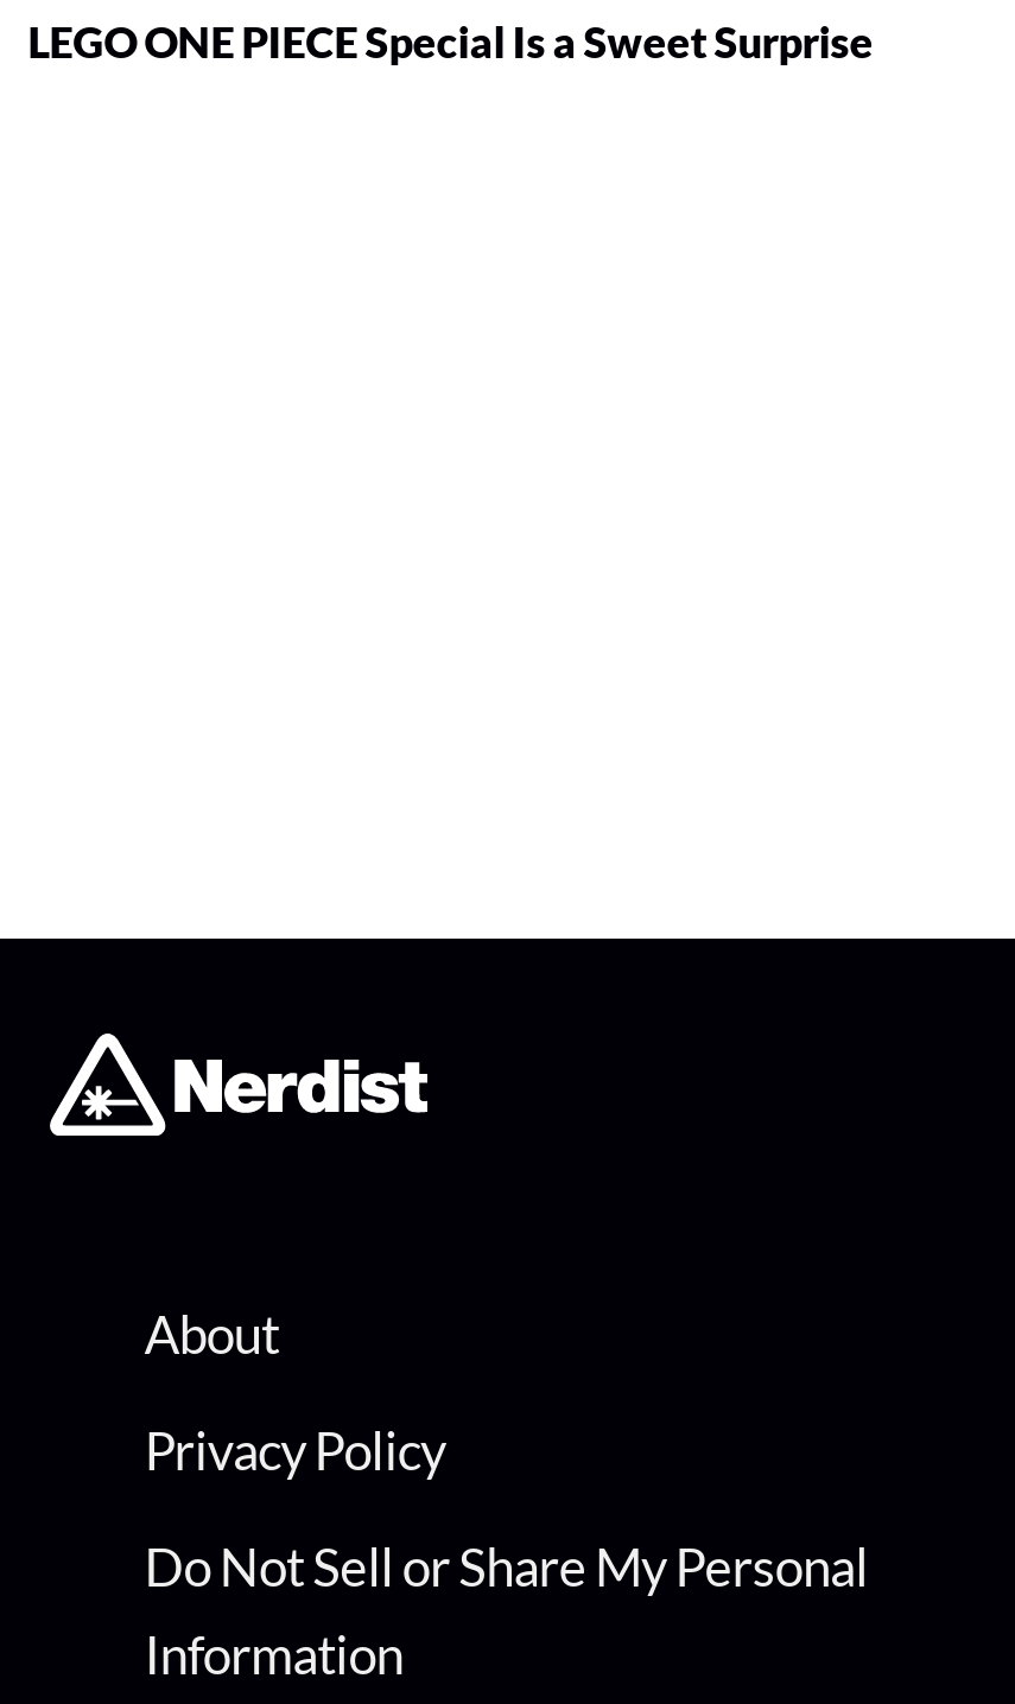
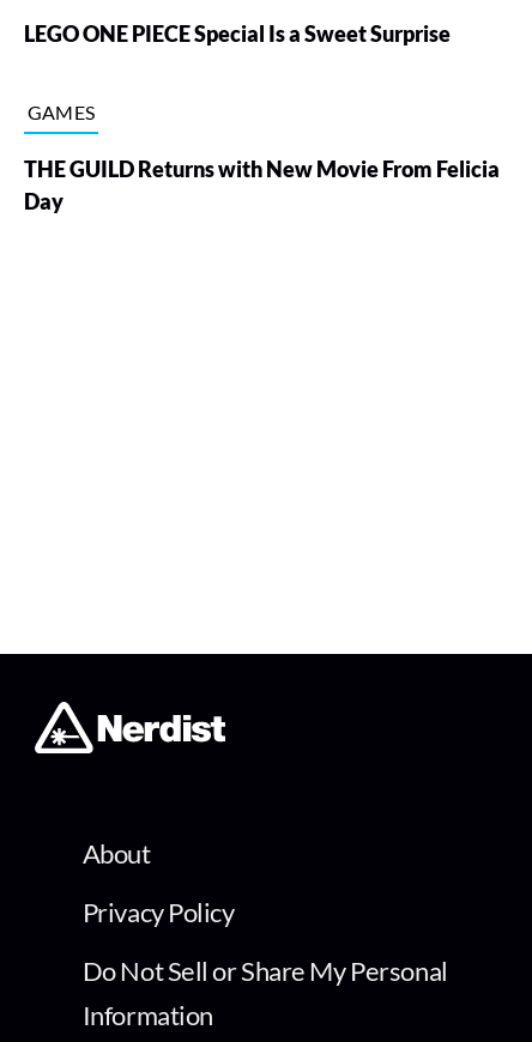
+ GAMES
+ THE GUILD Returns with New Movie From Felicia
+ Day
